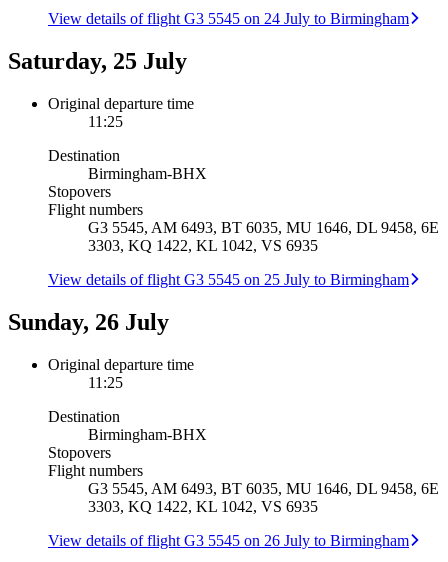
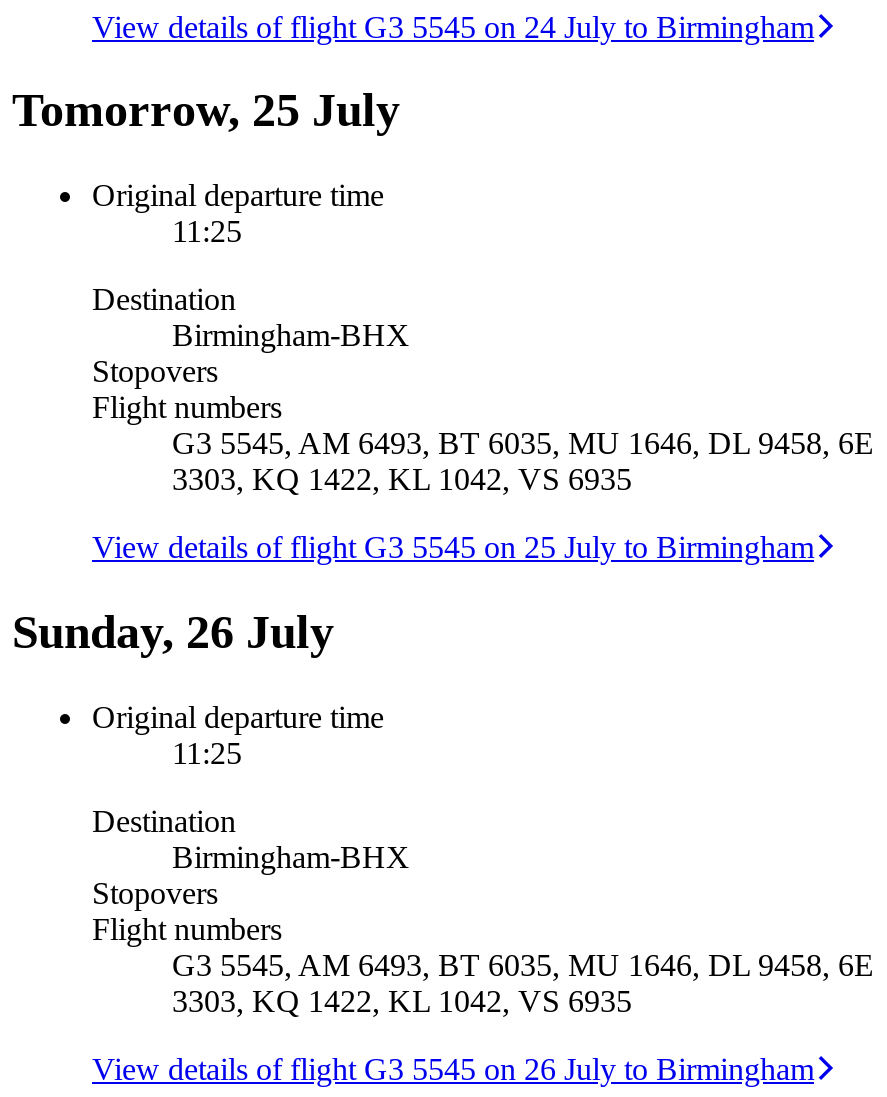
- Saturday, 25 July
+ Tomorrow, 25 July
